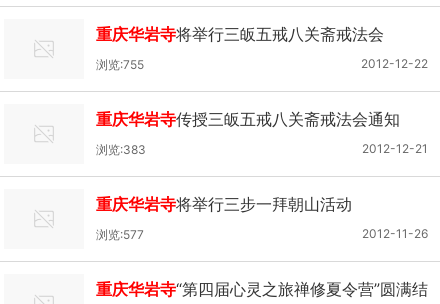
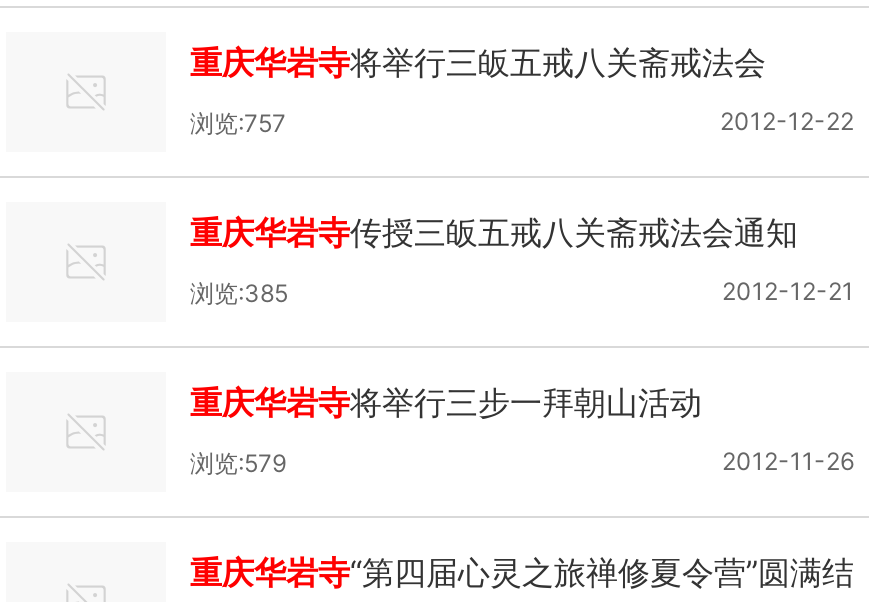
- 浏览:755
+ 浏览:757

- 浏览:383
+ 浏览:385

- 浏览:577
+ 浏览:579
